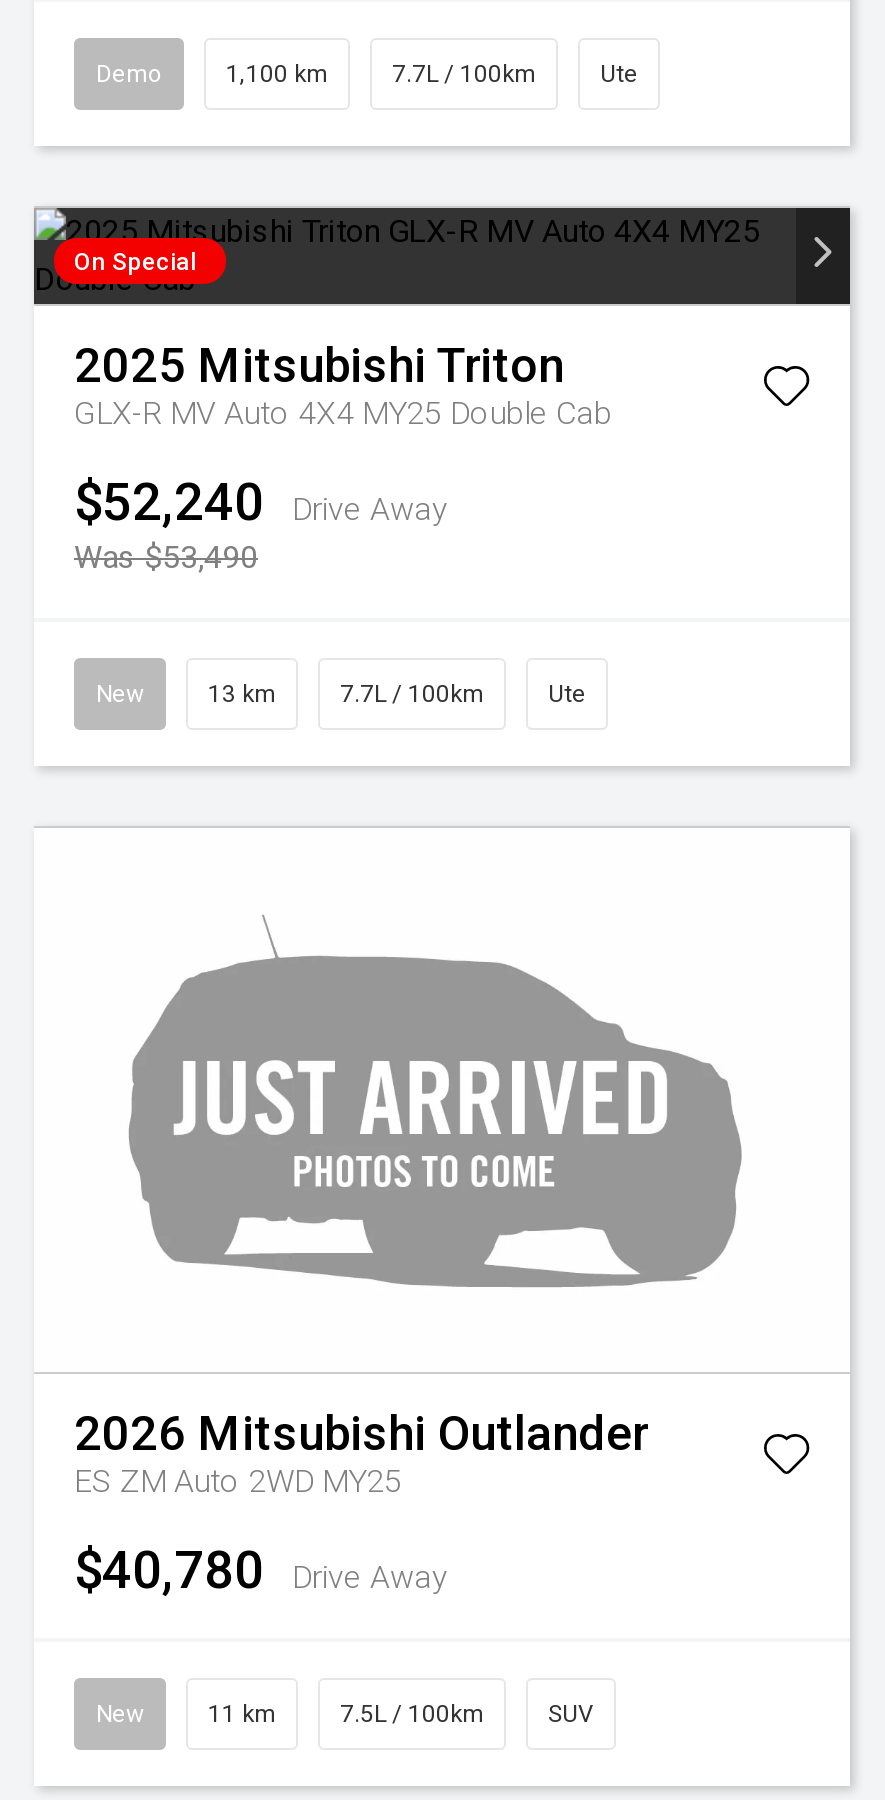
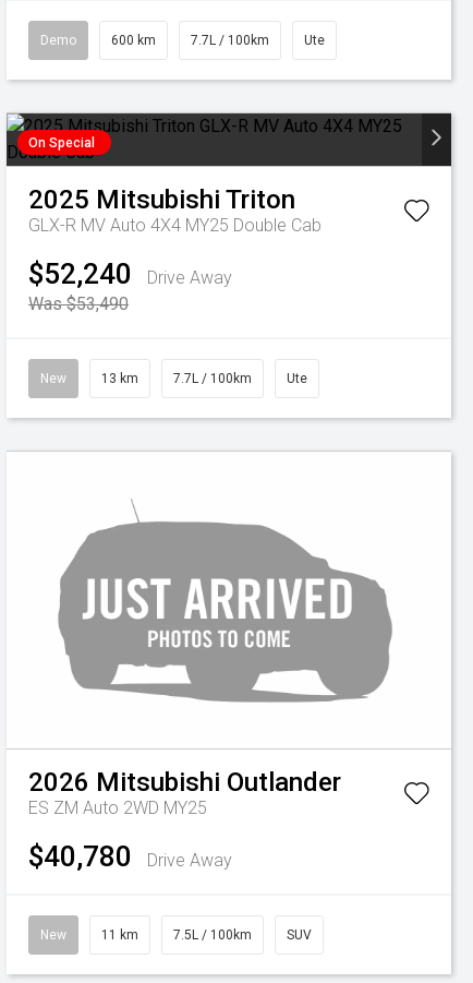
- 1,100 km
+ 600 km
